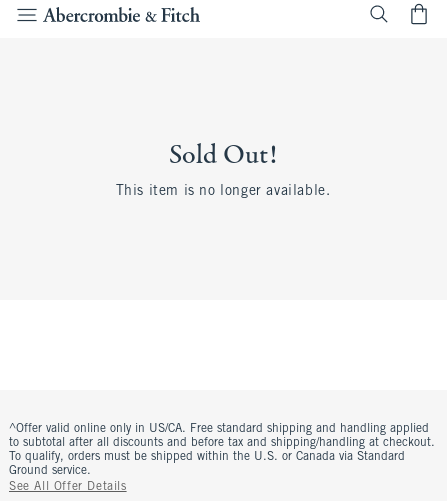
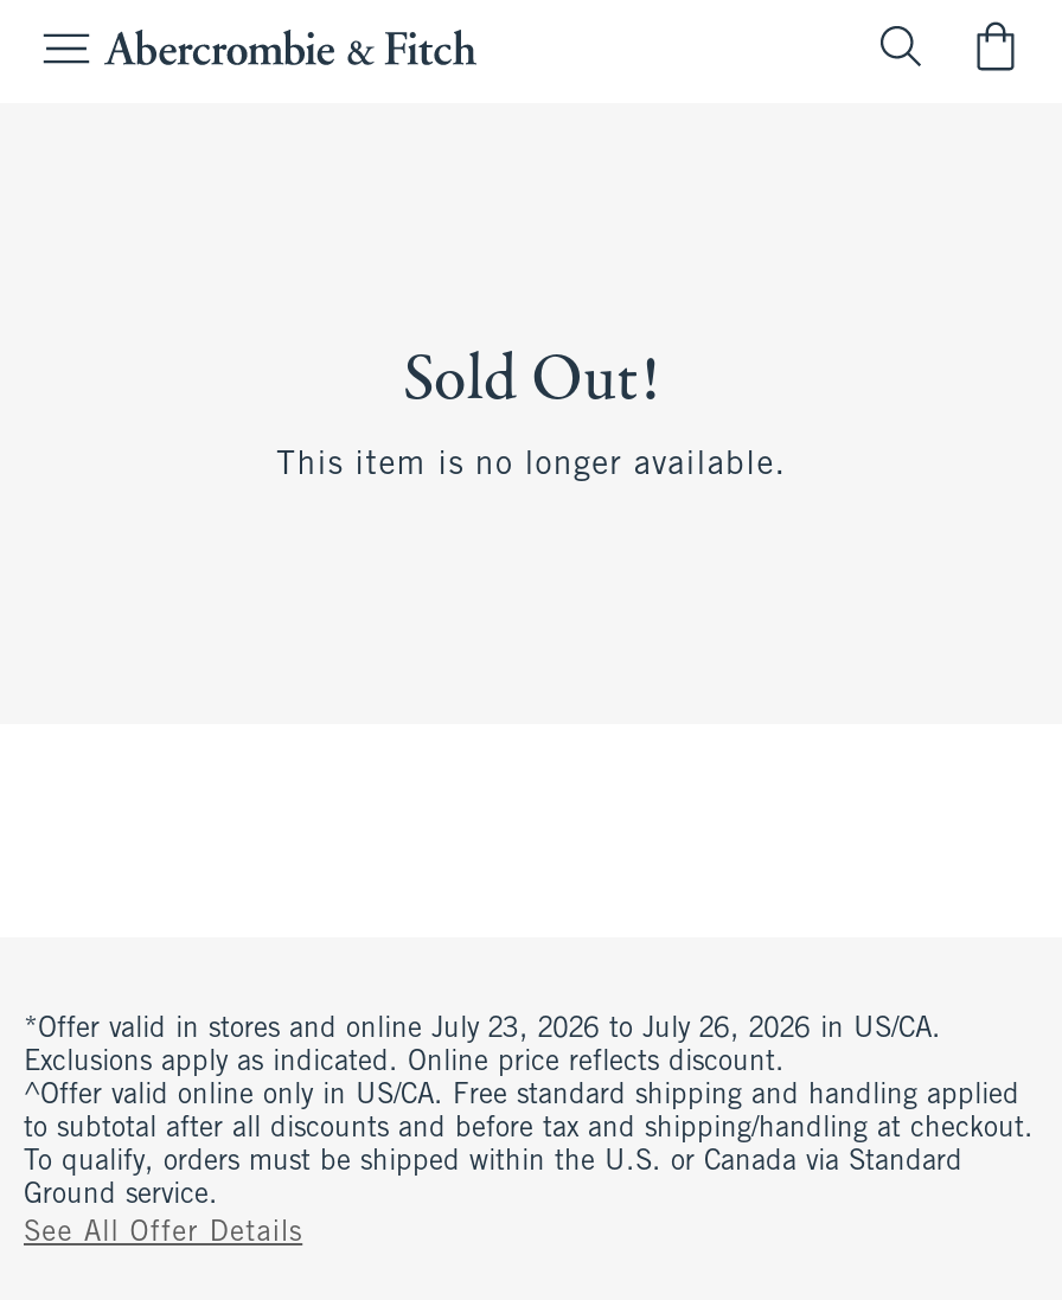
+ *Offer valid in stores and online July 23, 2026 to July 26, 2026 in US/CA.
+ Exclusions apply as indicated. Online price reflects discount.
